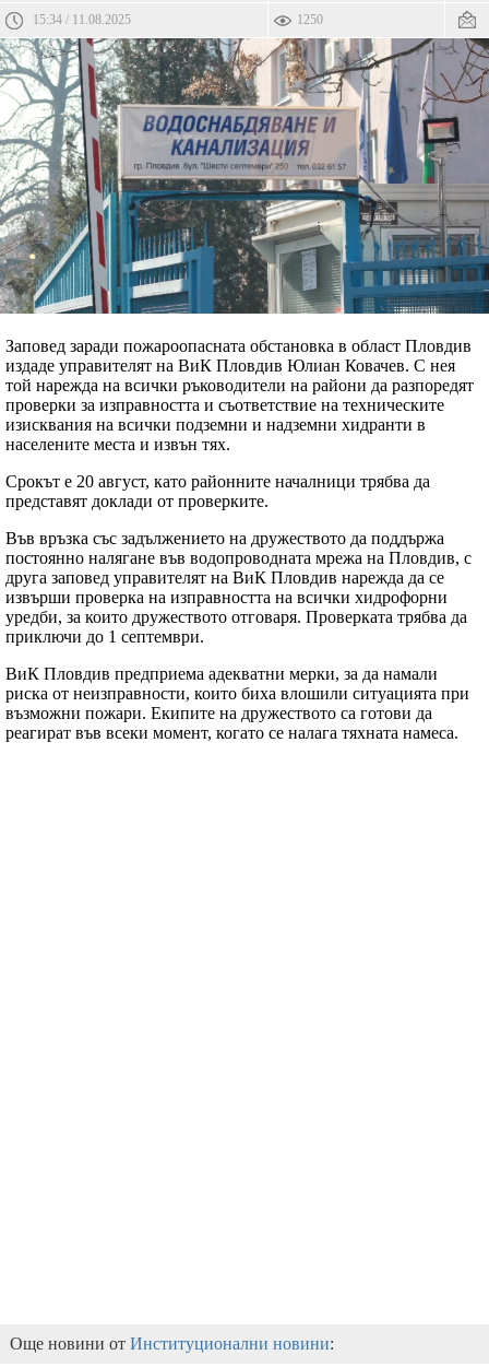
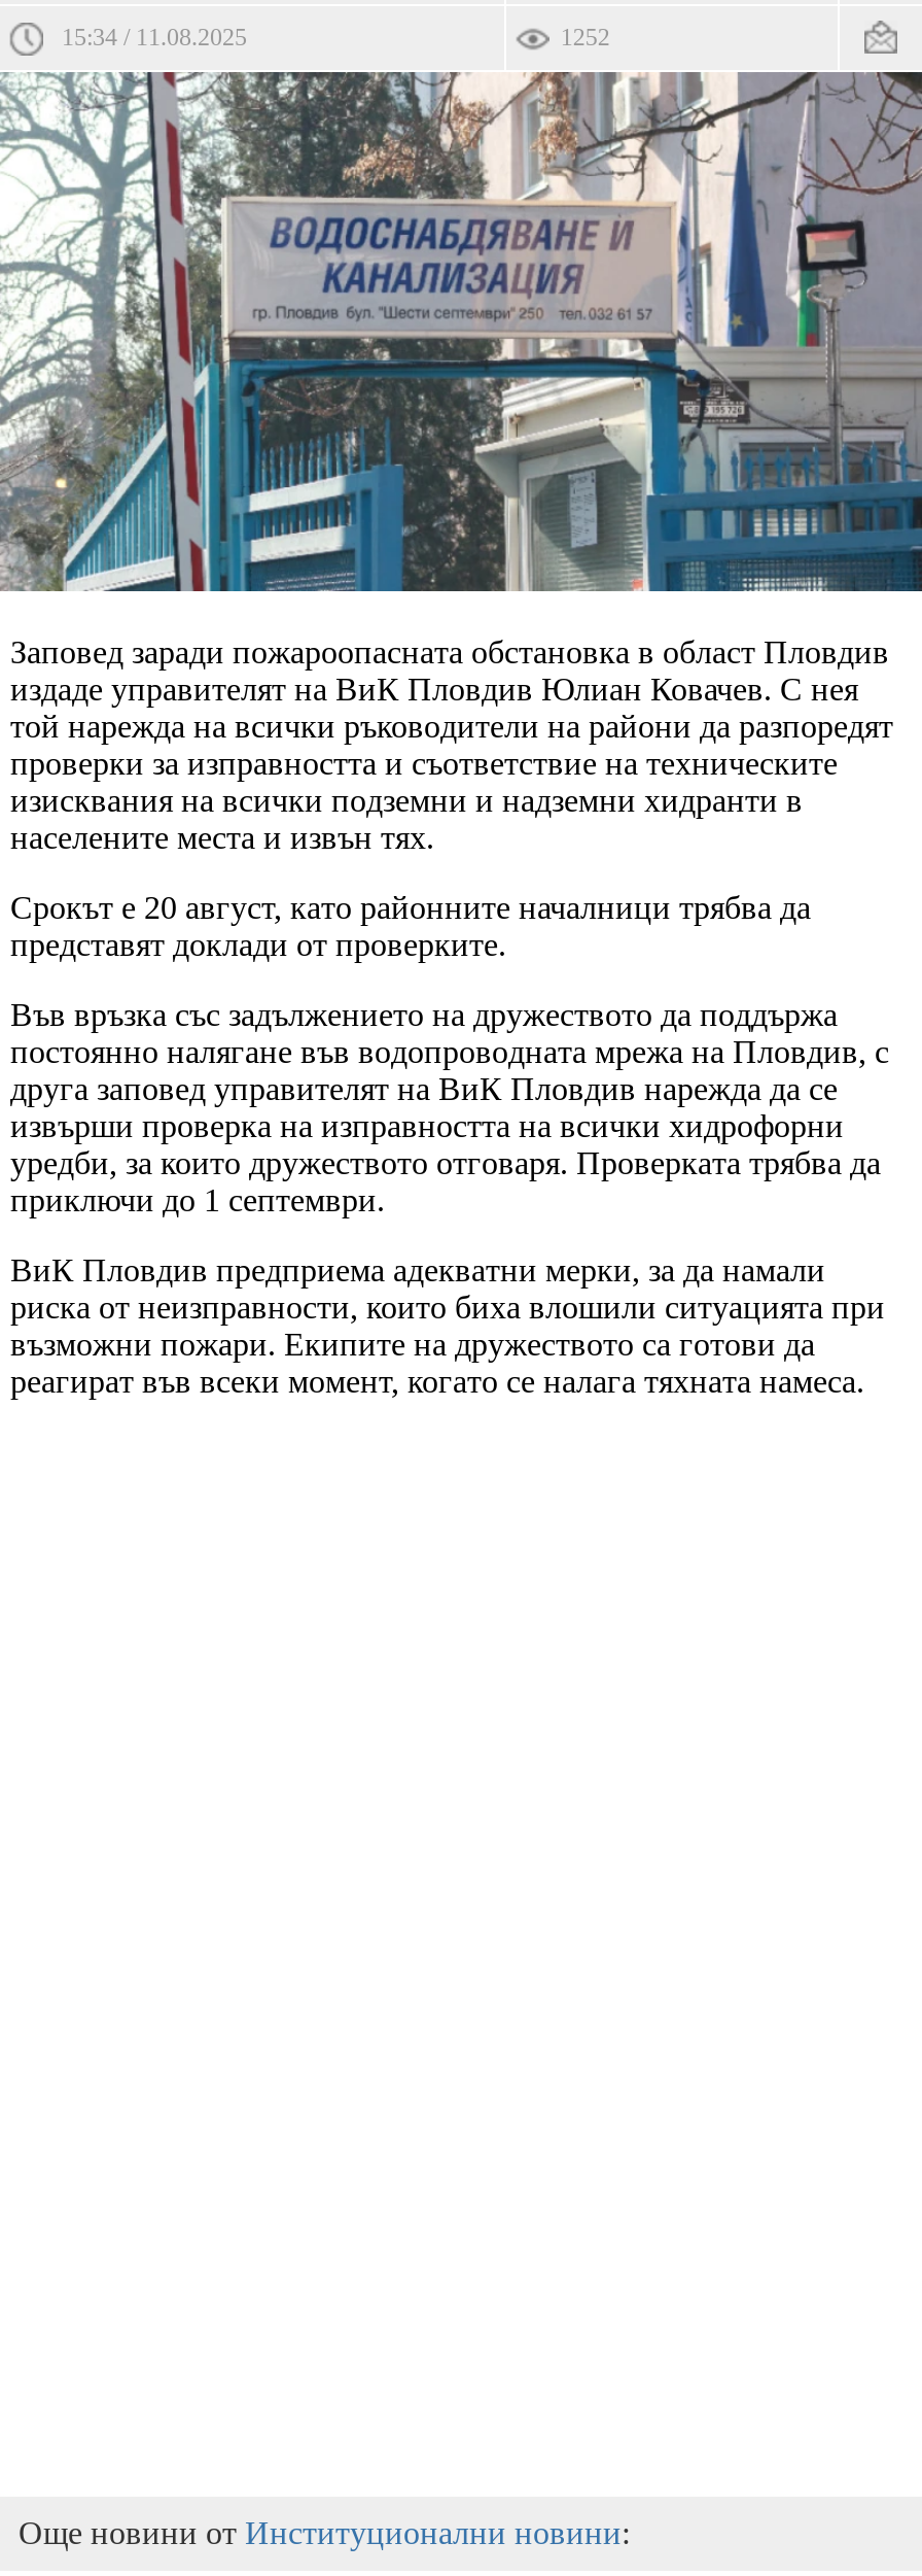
- 1250
+ 1252
